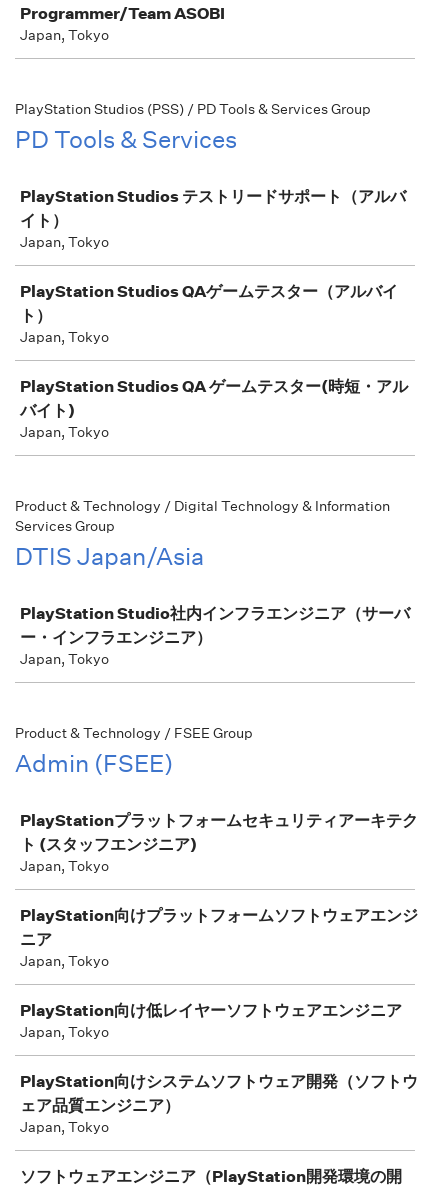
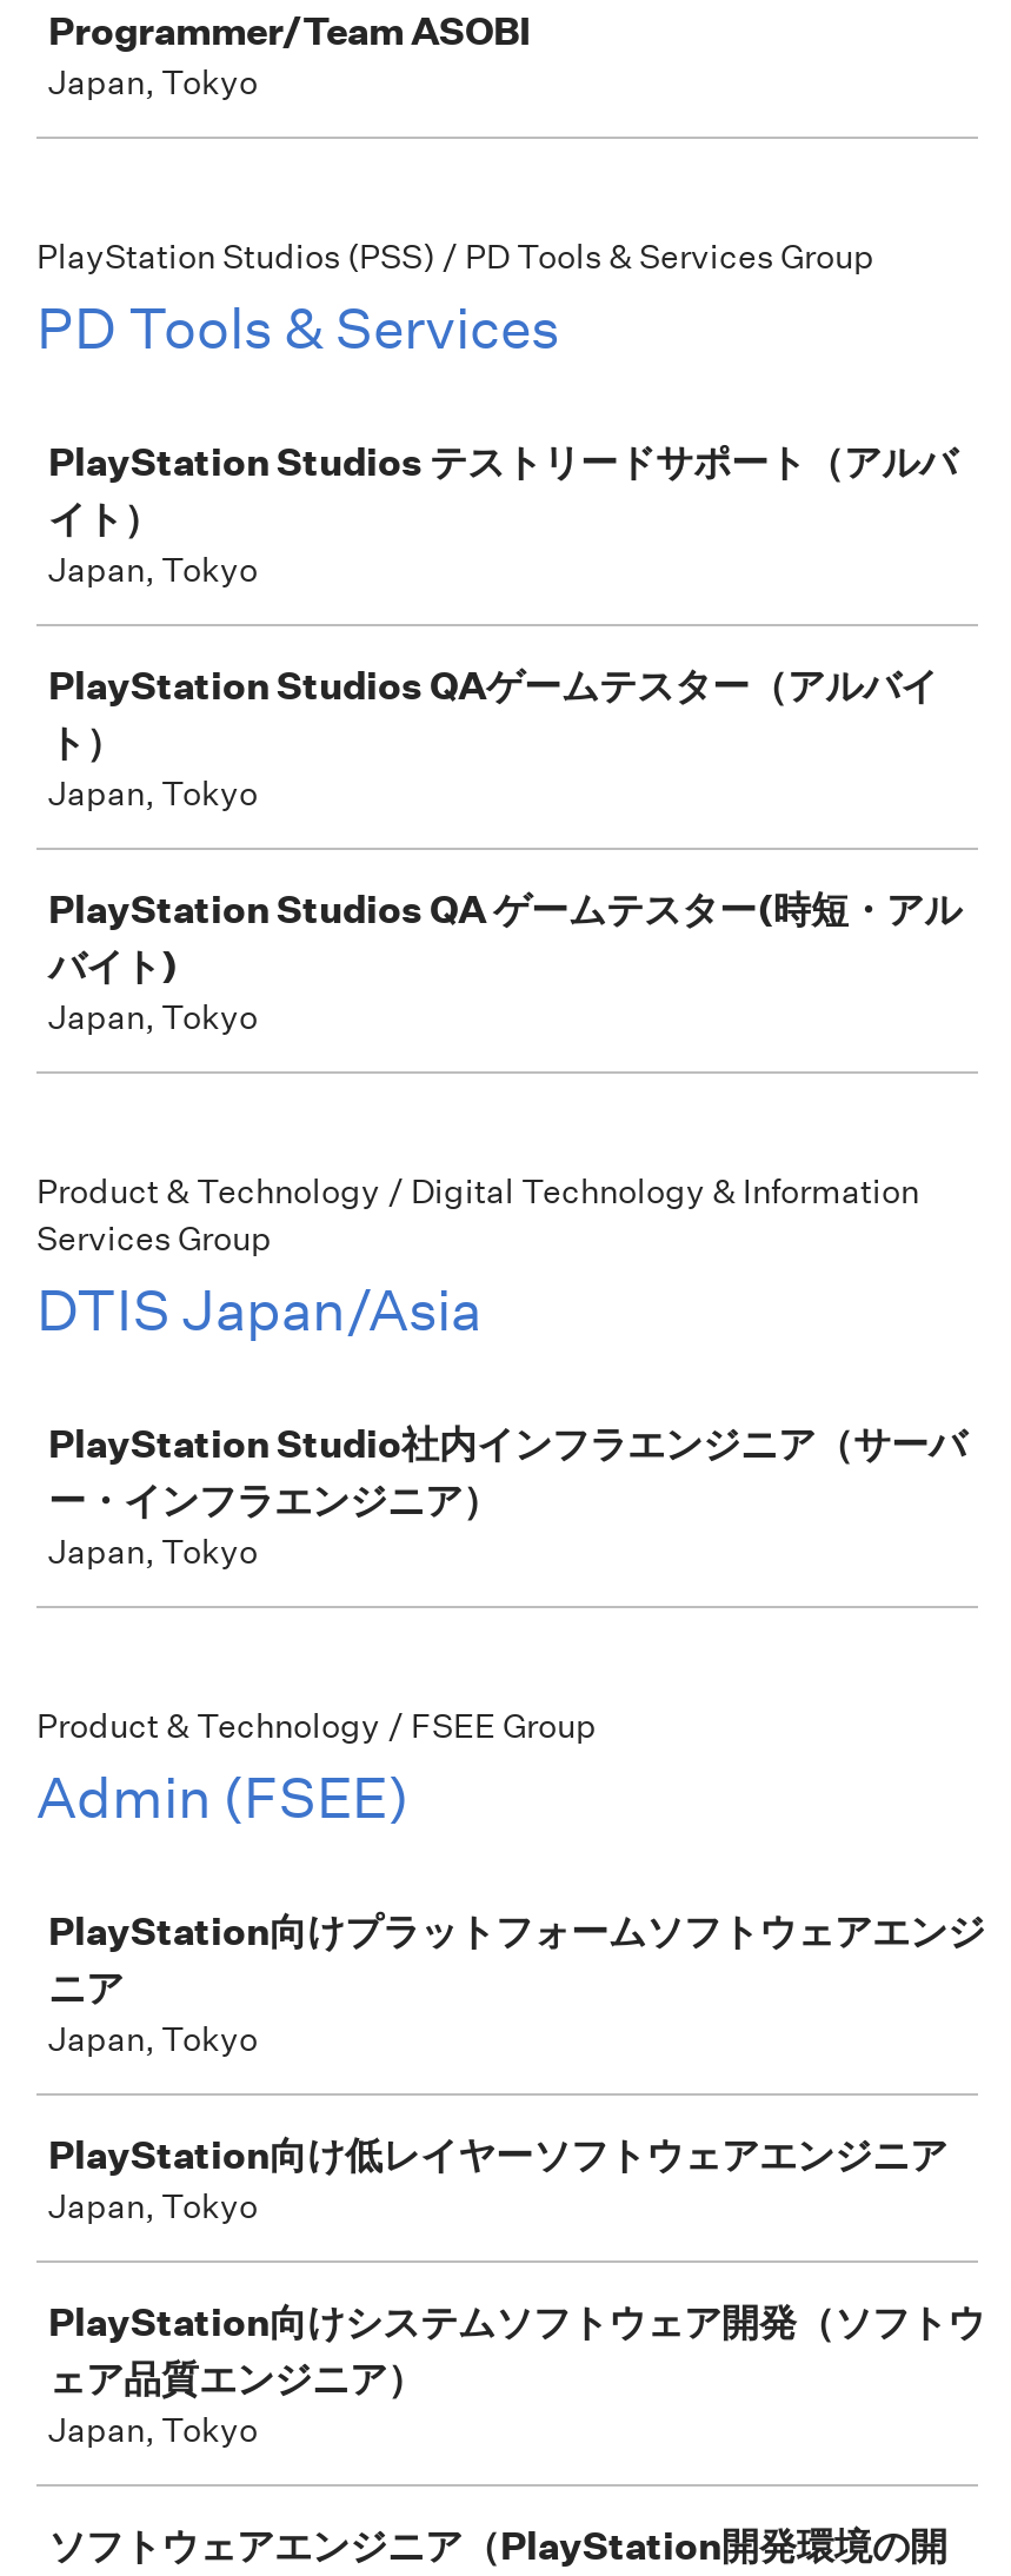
- PlayStationプラットフォームセキュリティアーキテク
- ト (スタッフエンジニア)
- Japan, Tokyo
